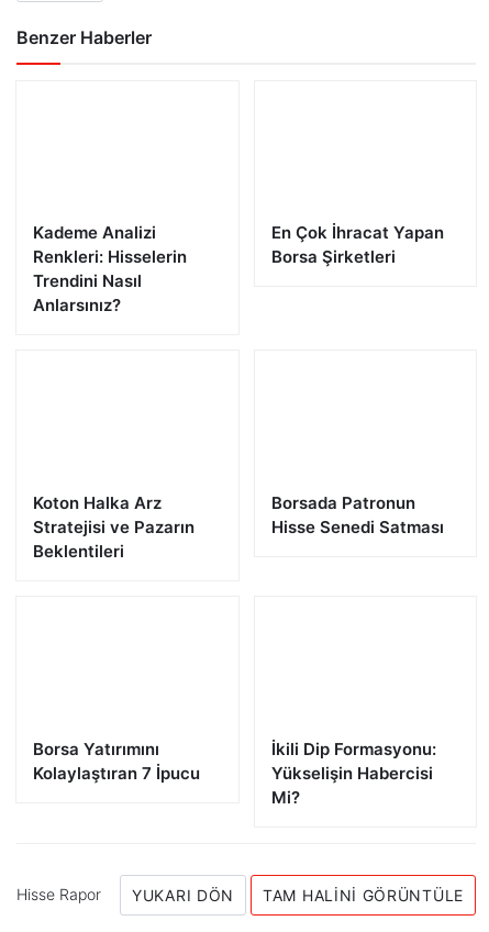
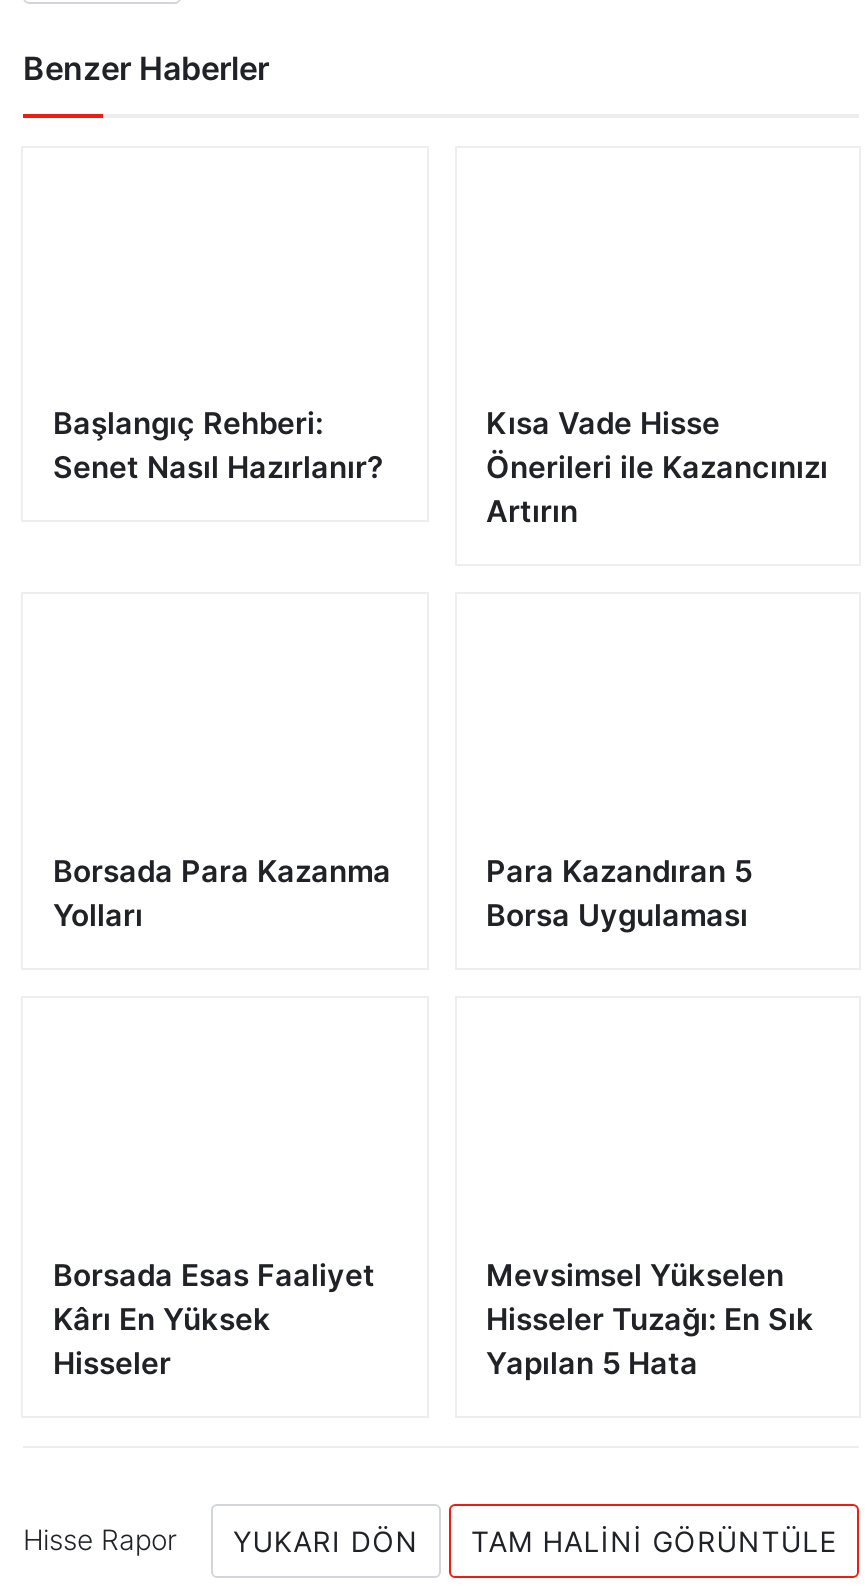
- Kademe Analizi
- Renkleri: Hisselerin
- Trendini Nasıl
- Anlarsınız?
+ Başlangıç Rehberi:
+ Senet Nasıl Hazırlanır?

- En Çok İhracat Yapan
- Borsa Şirketleri
+ Kısa Vade Hisse
+ Önerileri ile Kazancınızı
+ Artırın

- Koton Halka Arz
- Stratejisi ve Pazarın
- Beklentileri
+ Borsada Para Kazanma
+ Yolları

- Borsada Patronun
- Hisse Senedi Satması
+ Para Kazandıran 5
+ Borsa Uygulaması

- Borsa Yatırımını
- Kolaylaştıran 7 İpucu
+ Borsada Esas Faaliyet
+ Kârı En Yüksek
+ Hisseler

- İkili Dip Formasyonu:
- Yükselişin Habercisi
- Mi?
+ Mevsimsel Yükselen
+ Hisseler Tuzağı: En Sık
+ Yapılan 5 Hata
